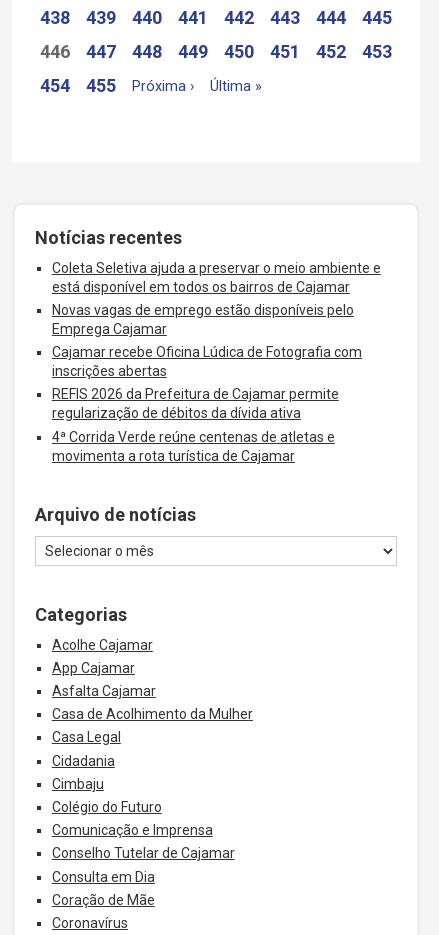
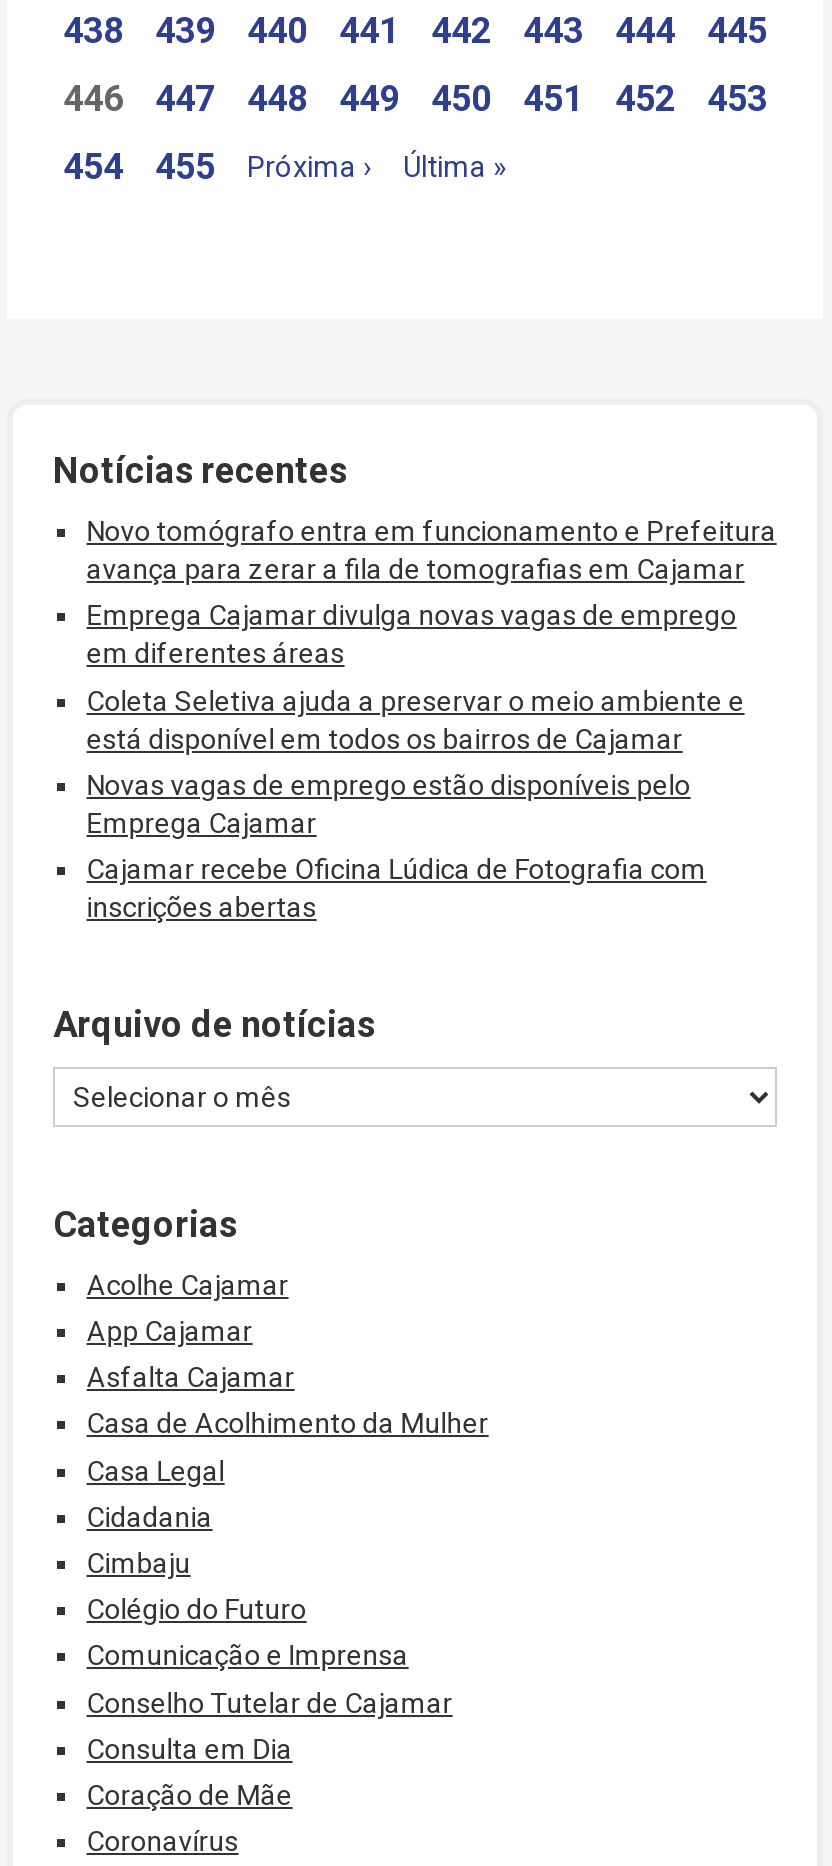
+ Novo tomógrafo entra em funcionamento e Prefeitura
+ avança para zerar a fila de tomografias em Cajamar
+ Emprega Cajamar divulga novas vagas de emprego
+ em diferentes áreas

moved down: Coleta Seletiva ajuda a preservar o meio ambiente e | está disponível em todos os bairros de Cajamar | Novas vagas de emprego estão disponíveis pelo | Emprega Cajamar | Cajamar recebe Oficina Lúdica de Fotografia com | inscrições abertas

- REFIS 2026 da Prefeitura de Cajamar permite
- regularização de débitos da dívida ativa
- 4ª Corrida Verde reúne centenas de atletas e
- movimenta a rota turística de Cajamar
